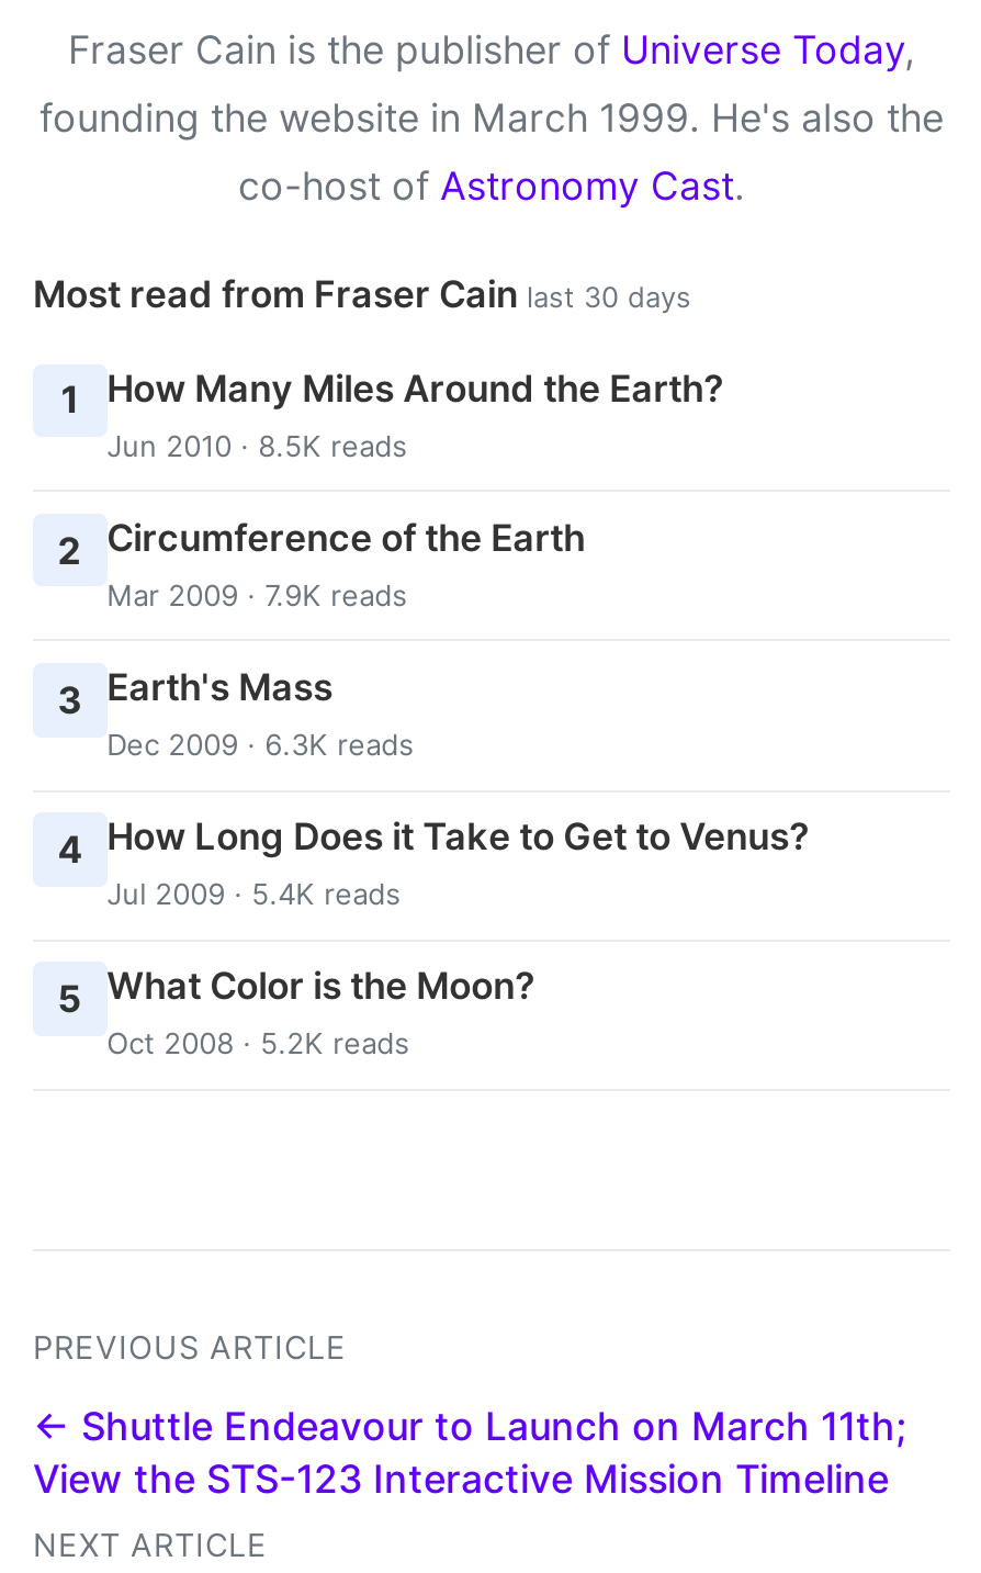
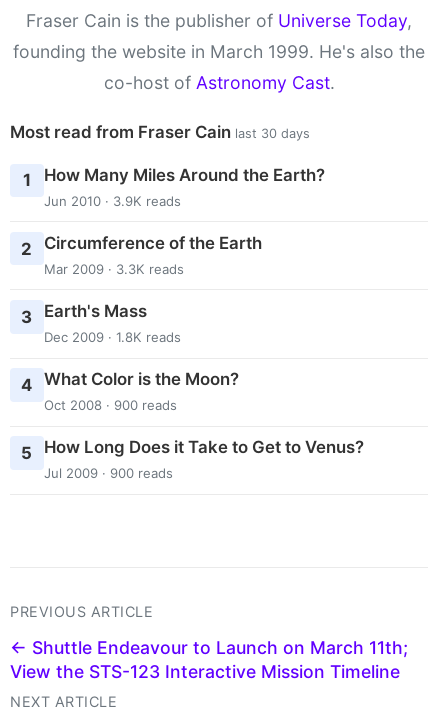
- Jun 2010 · 8.5K reads
+ Jun 2010 · 3.9K reads

- Mar 2009 · 7.9K reads
+ Mar 2009 · 3.3K reads

- Dec 2009 · 6.3K reads
+ Dec 2009 · 1.8K reads

- 4 How Long Does it Take to Get to Venus?
- Jul 2009 · 5.4K reads
+ 4 What Color is the Moon?
+ Oct 2008 · 900 reads

- 5 What Color is the Moon?
- Oct 2008 · 5.2K reads
+ 5 How Long Does it Take to Get to Venus?
+ Jul 2009 · 900 reads
